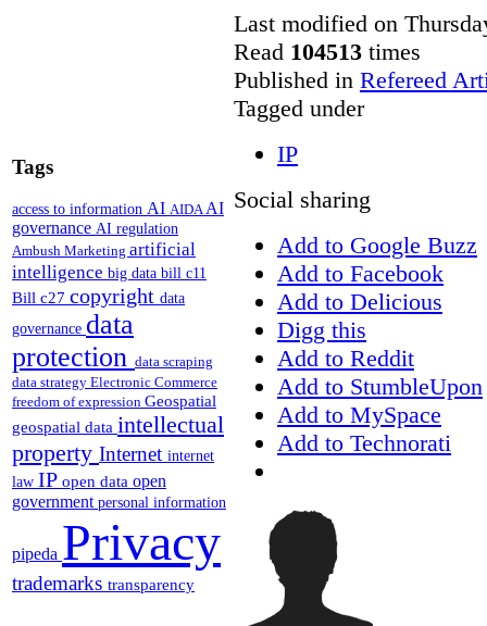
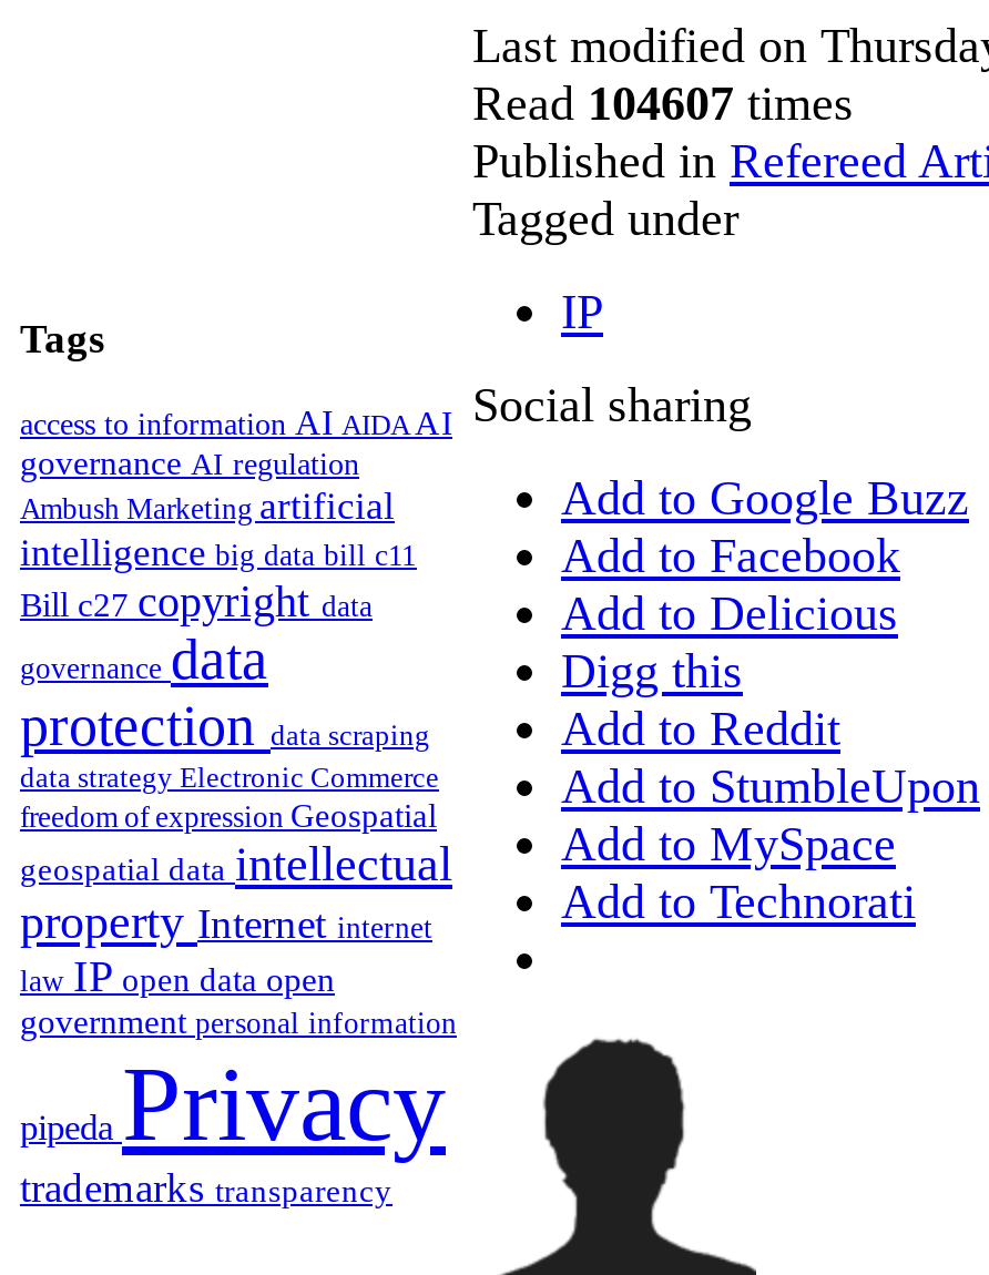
- Read 104513 times
+ Read 104607 times
